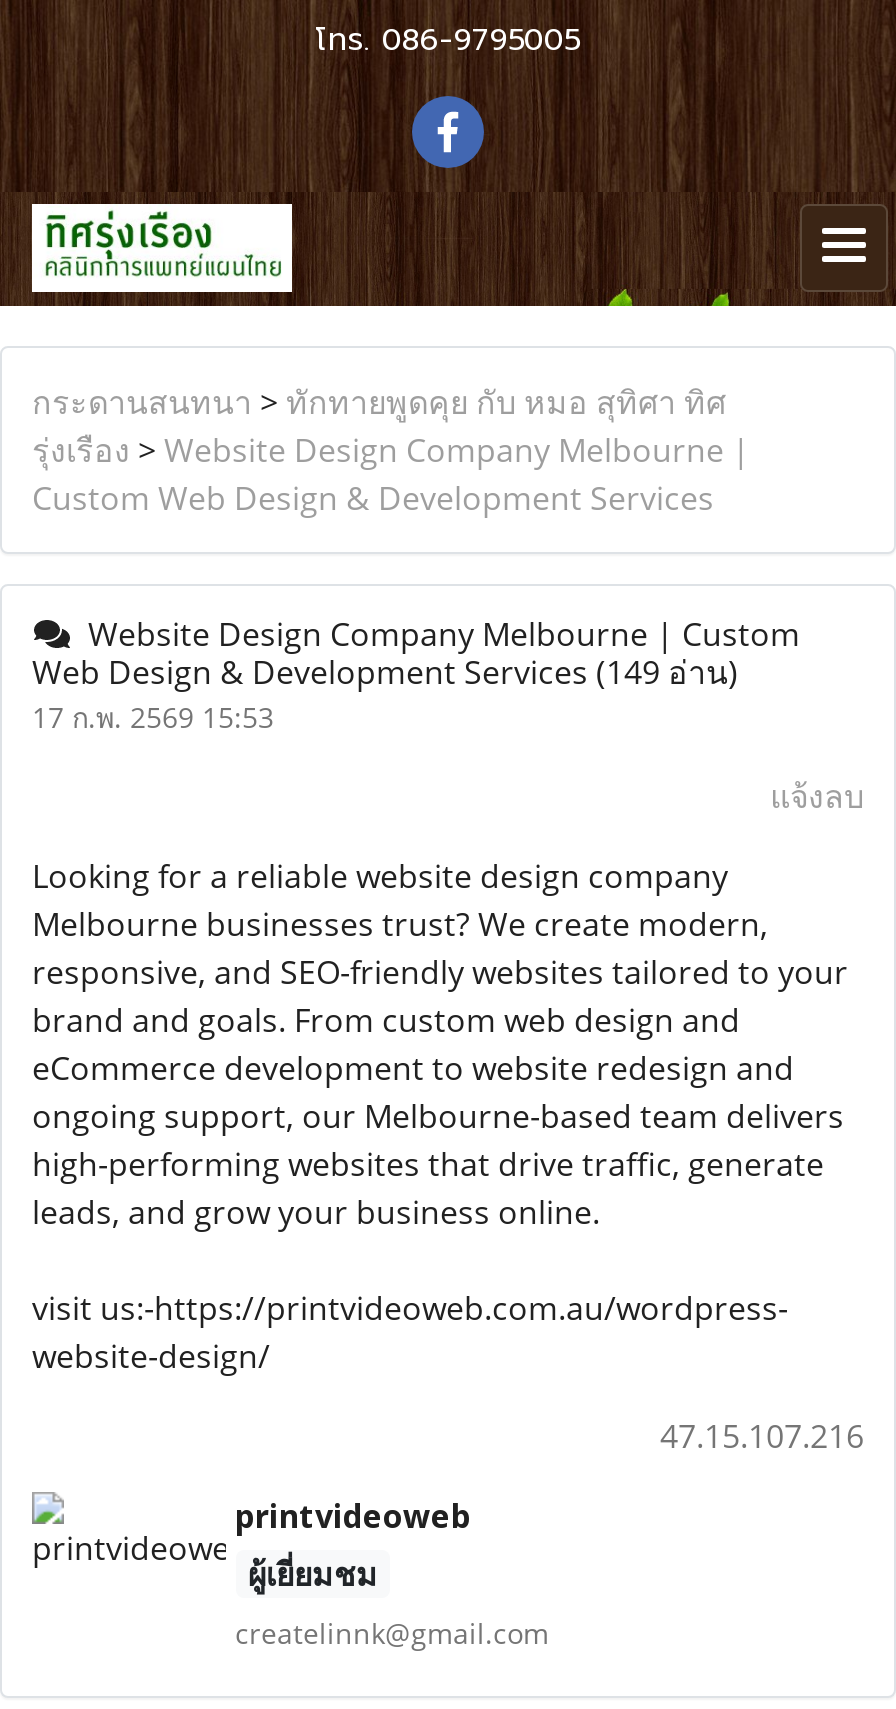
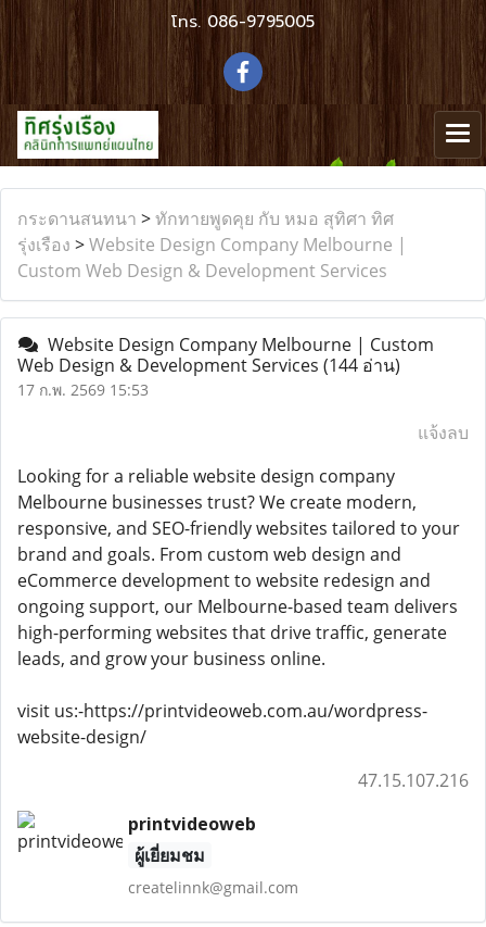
- Web Design & Development Services (149 อ่าน)
+ Web Design & Development Services (144 อ่าน)
